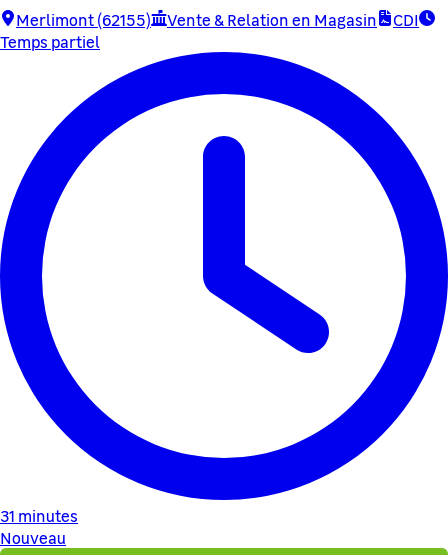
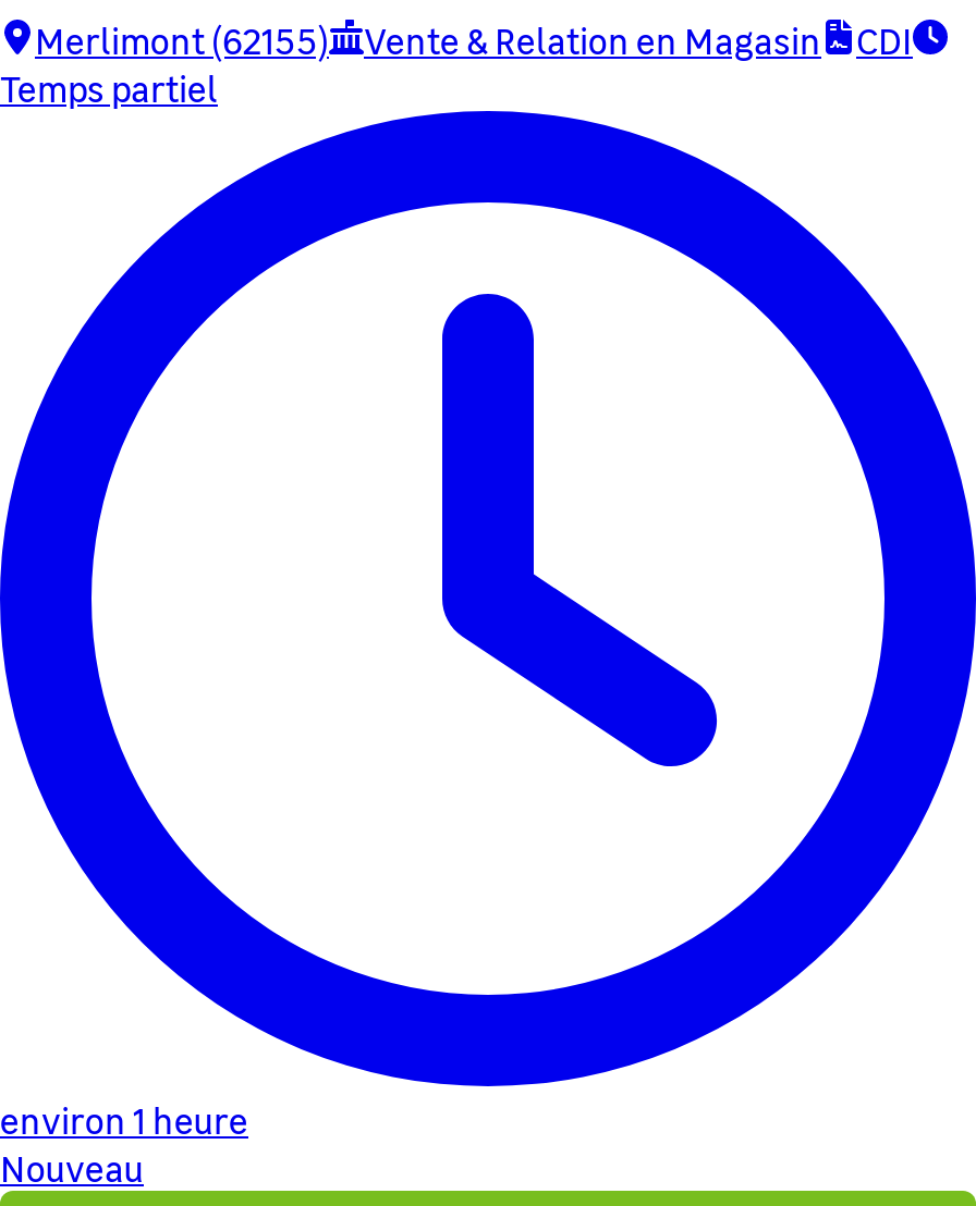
- 31 minutes
+ environ 1 heure
